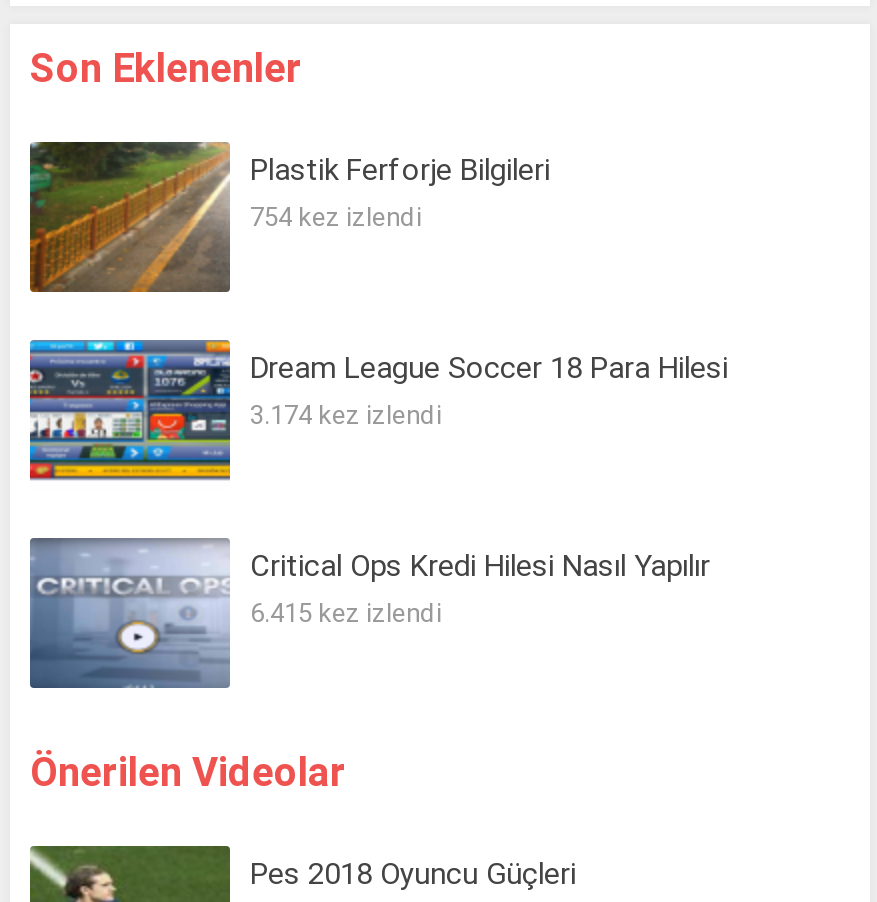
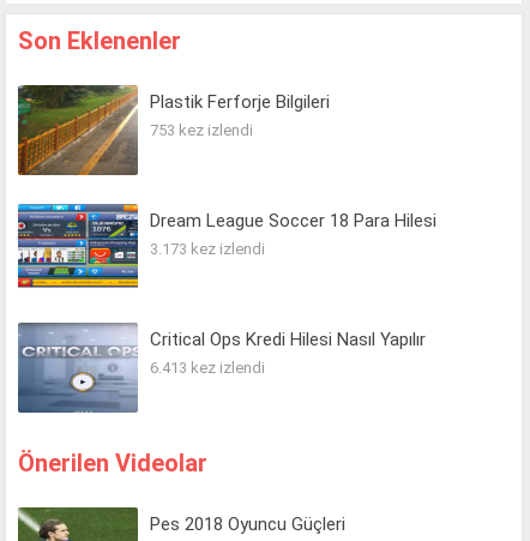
- 754 kez izlendi
+ 753 kez izlendi

- 3.174 kez izlendi
+ 3.173 kez izlendi

- 6.415 kez izlendi
+ 6.413 kez izlendi
